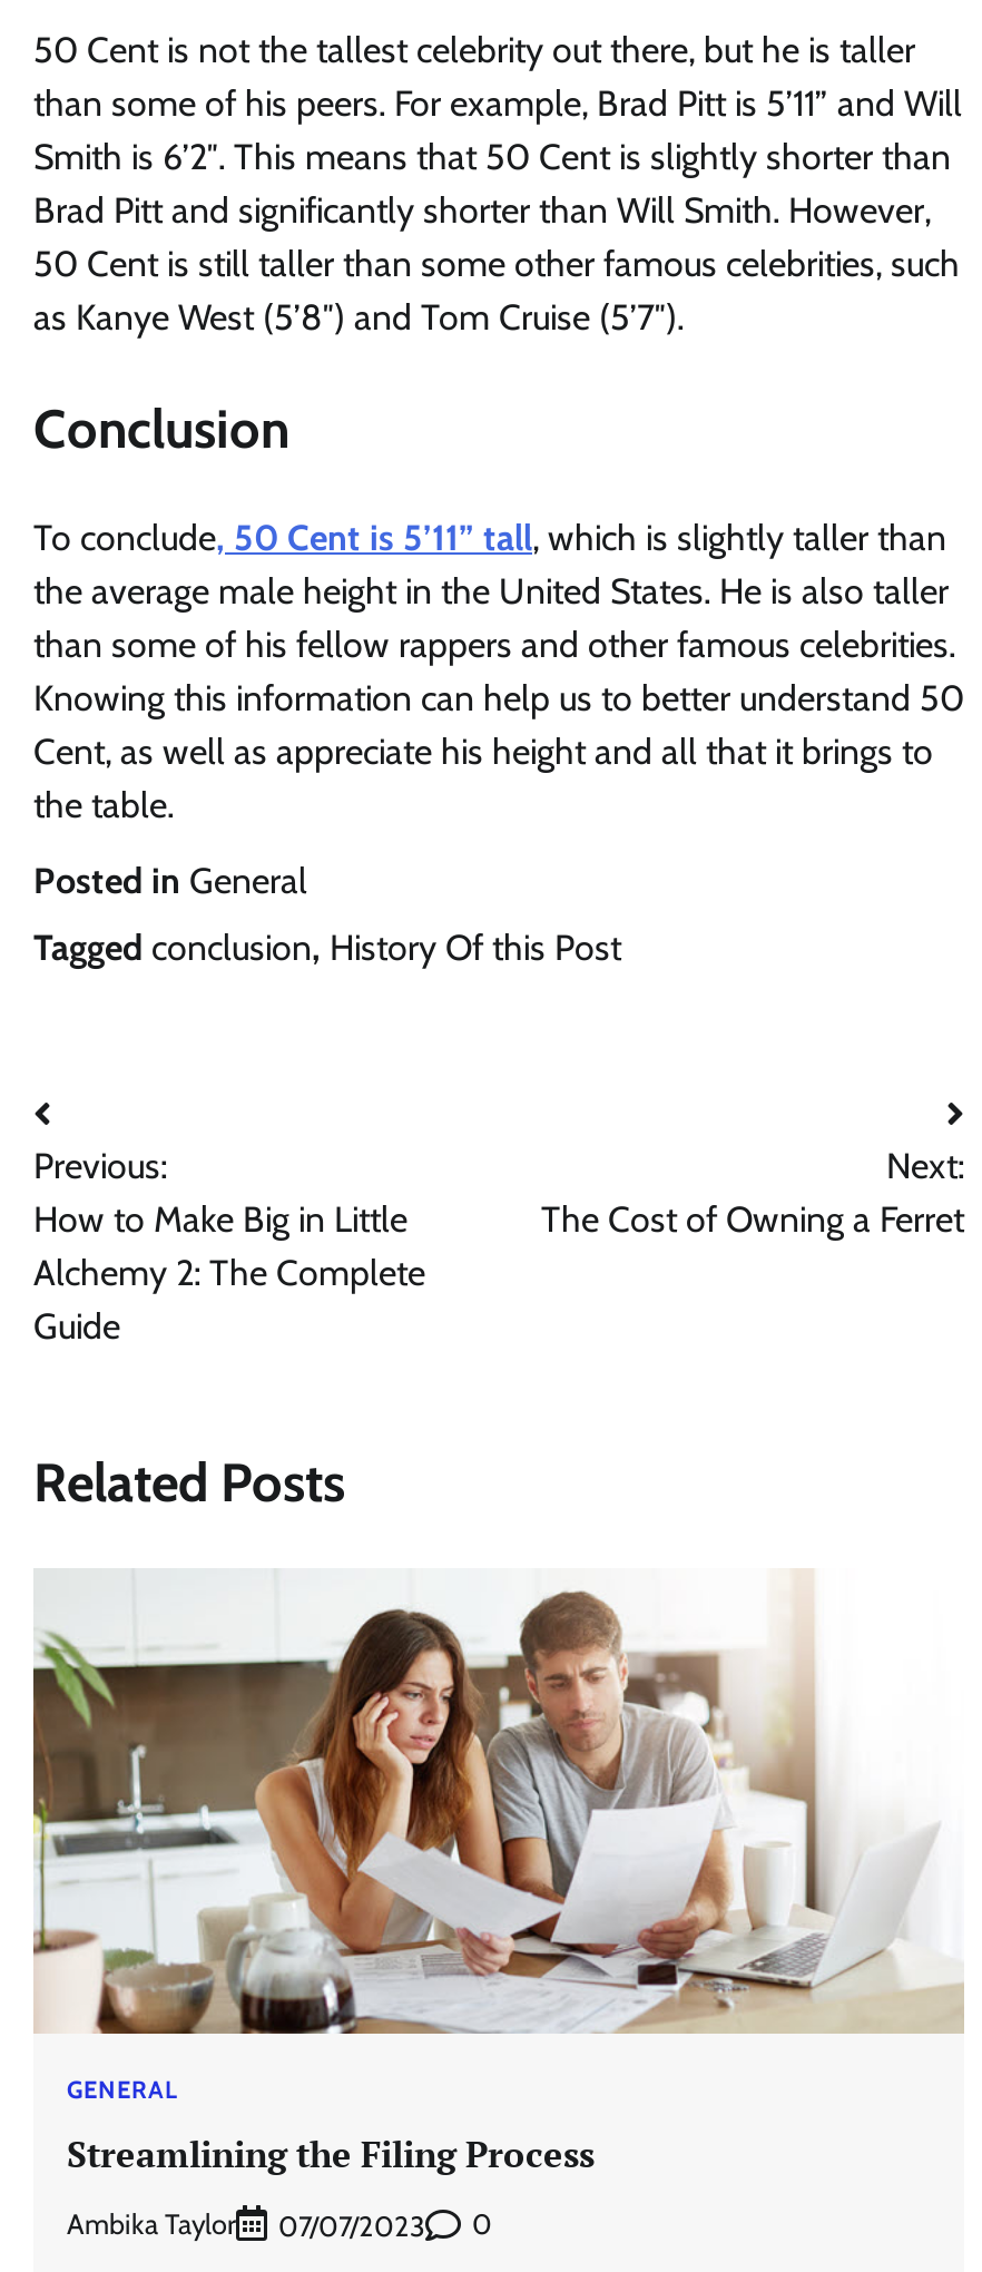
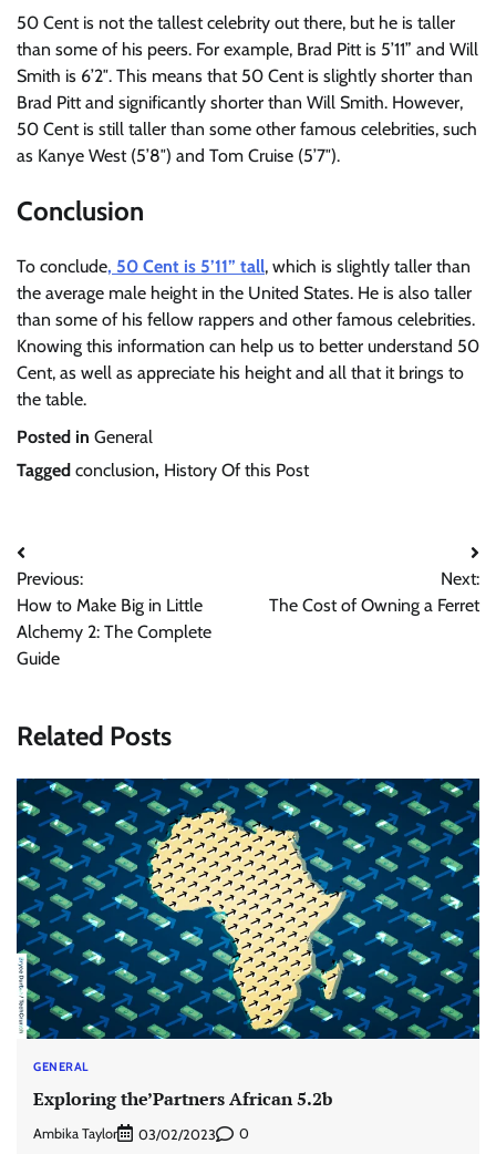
- [image]
+ [image]

- Streamlining the Filing Process
+ Exploring the’Partners African 5.2b

- 07/07/2023
+ 03/02/2023
